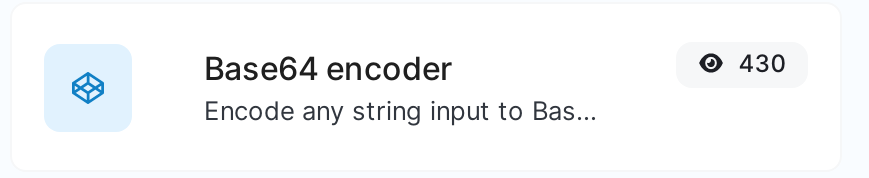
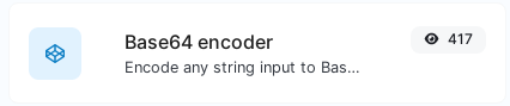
- 430
+ 417
